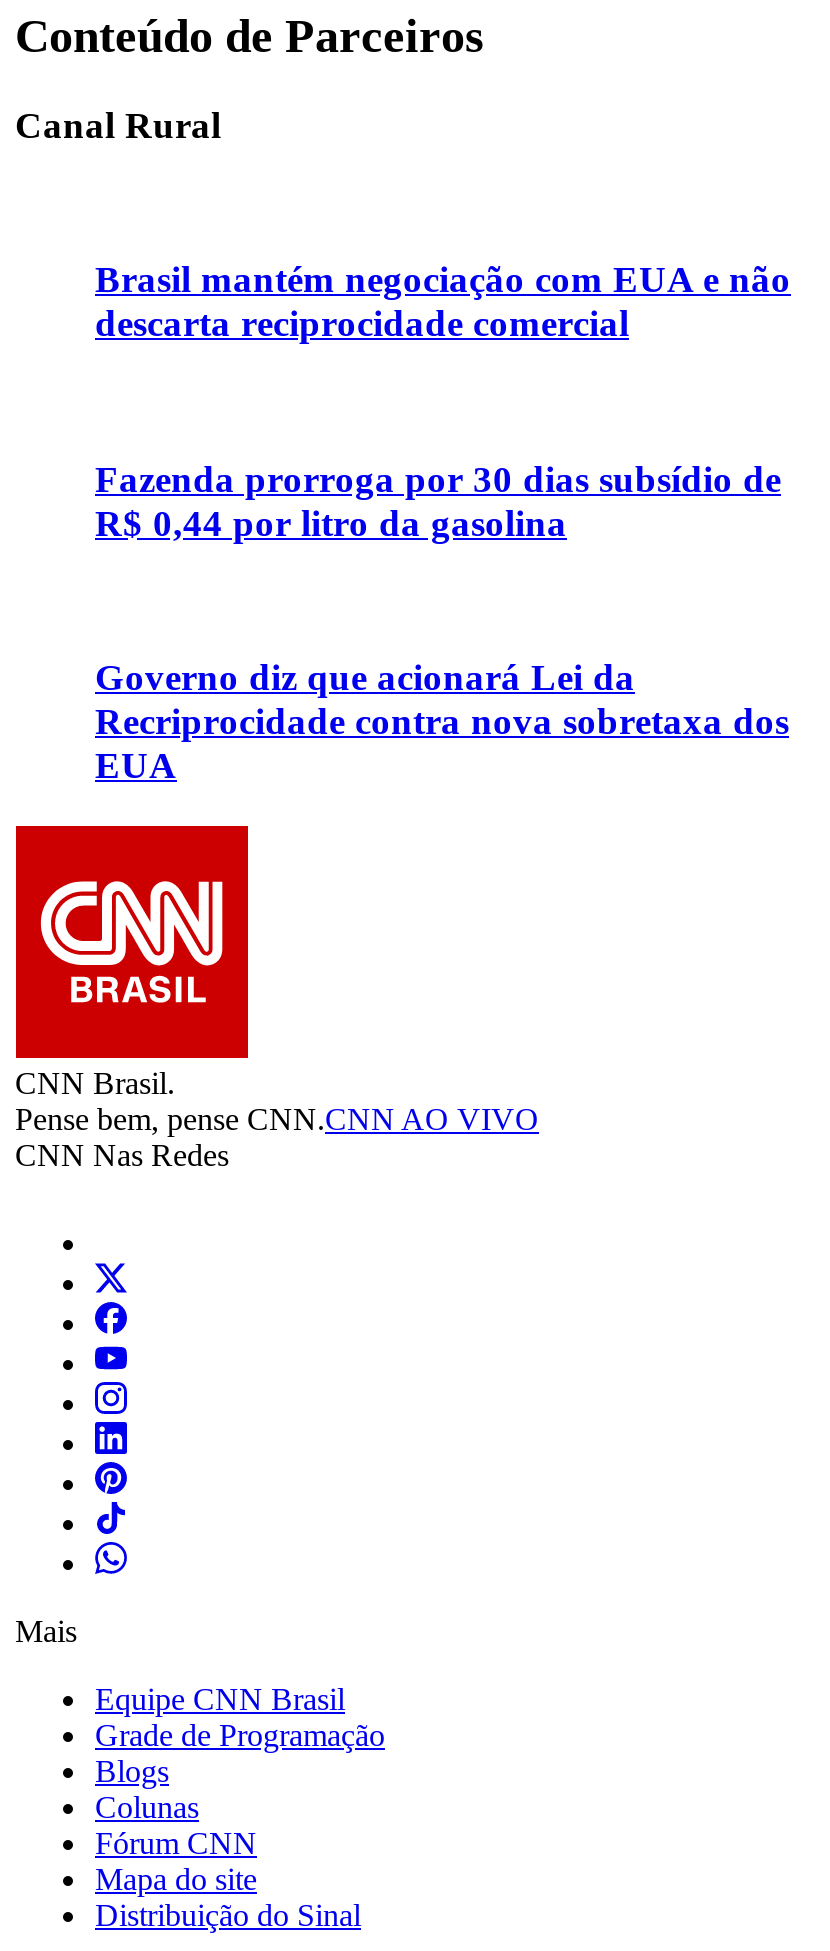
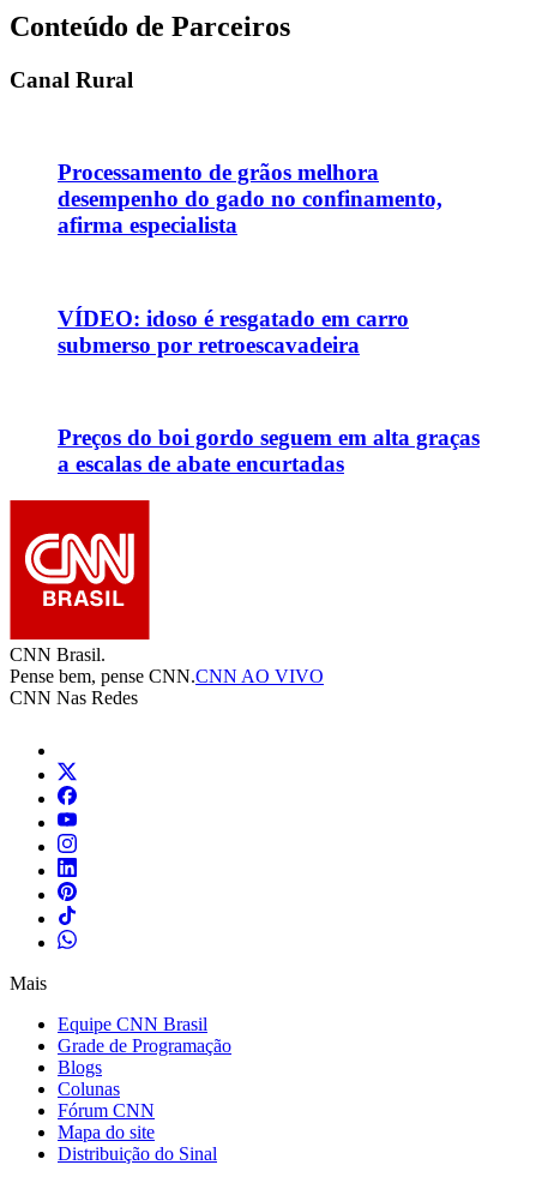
- Brasil mantém negociação com EUA e não
- descarta reciprocidade comercial
+ Processamento de grãos melhora
+ desempenho do gado no confinamento,
+ afirma especialista

- Fazenda prorroga por 30 dias subsídio de
- R$ 0,44 por litro da gasolina
+ VÍDEO: idoso é resgatado em carro
+ submerso por retroescavadeira

- Governo diz que acionará Lei da
- Recriprocidade contra nova sobretaxa dos
- EUA
+ Preços do boi gordo seguem em alta graças
+ a escalas de abate encurtadas
